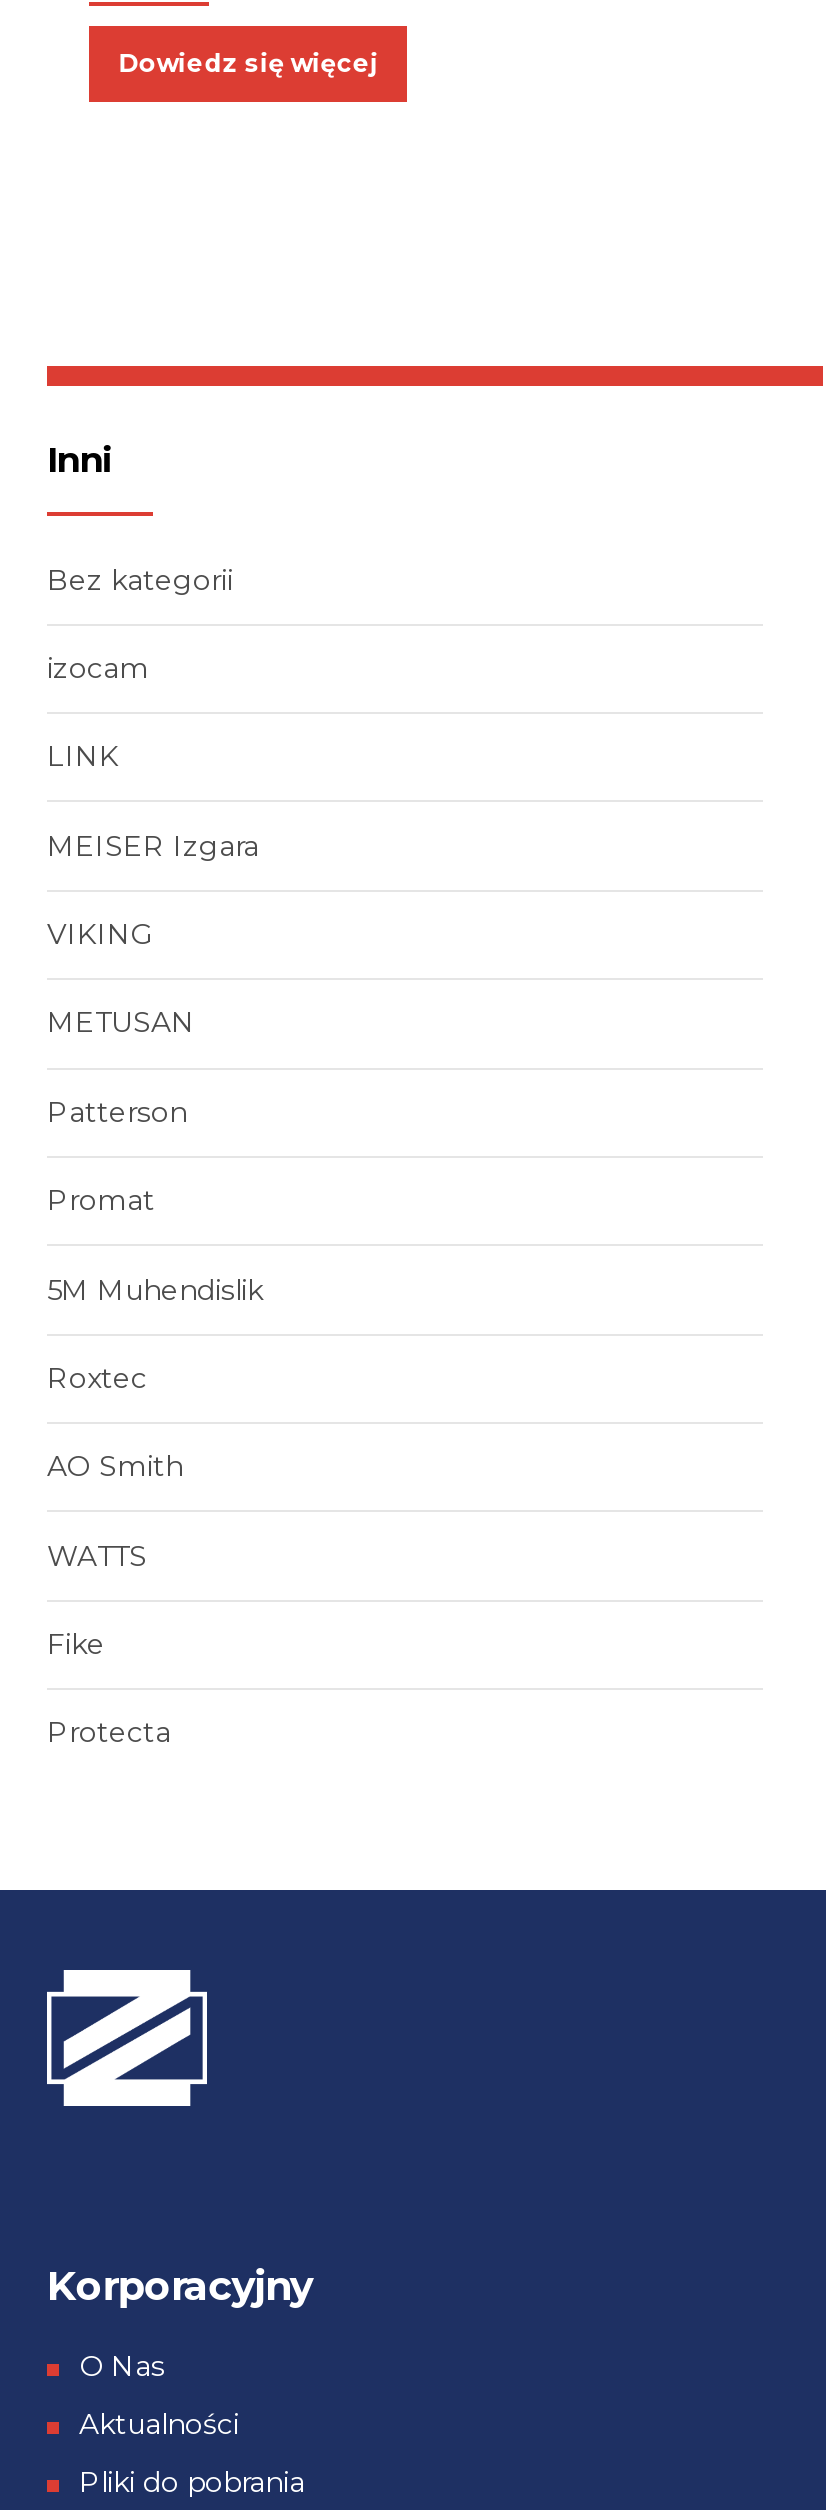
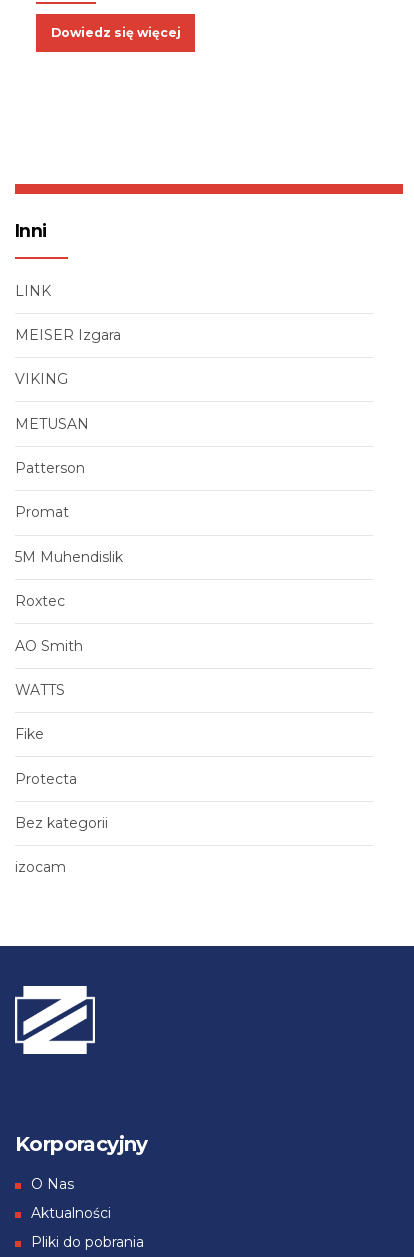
moved down: Bez kategorii | izocam

moved up: LINK | MEISER Izgara | VIKING | ... | Fike | Protecta
